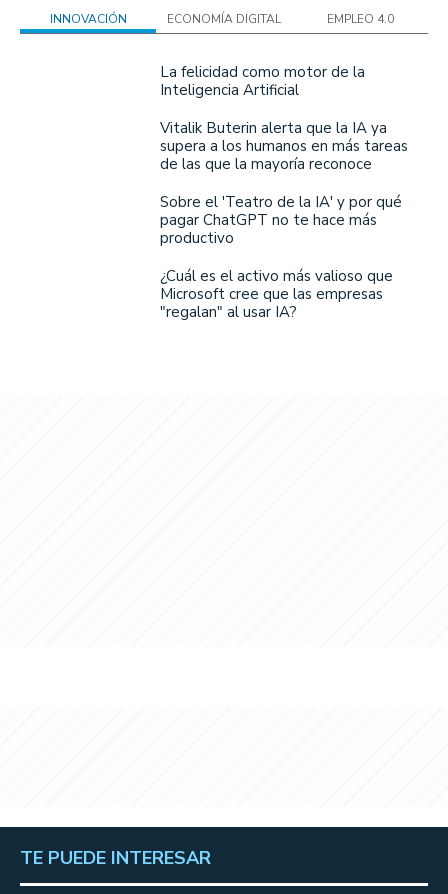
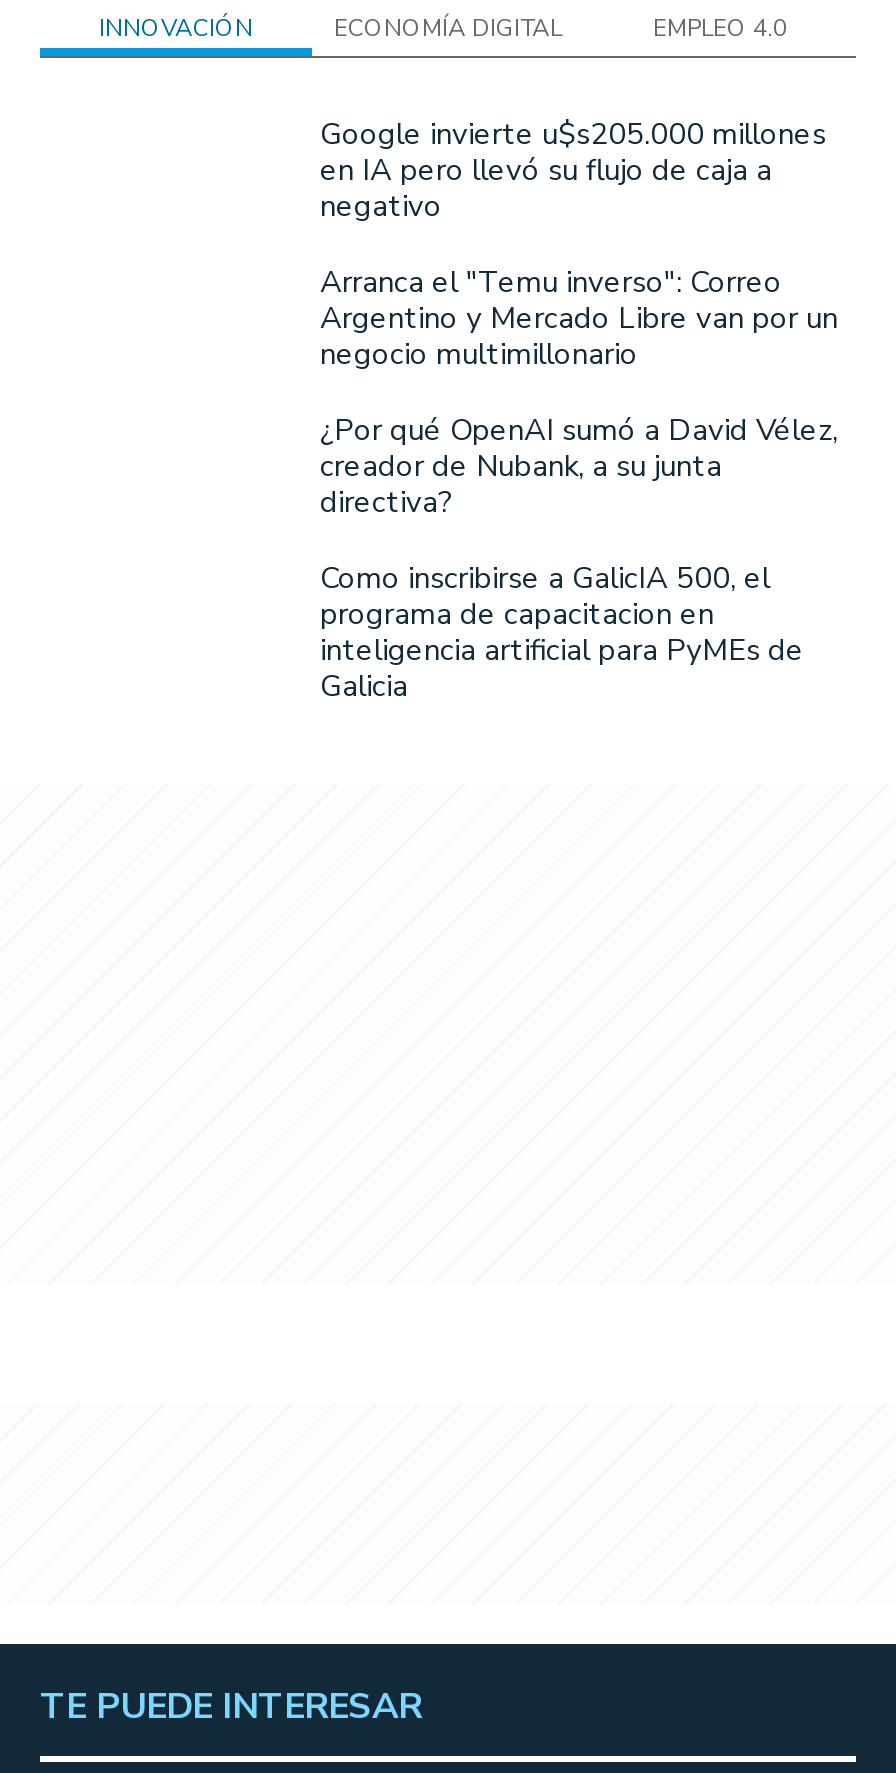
- La felicidad como motor de la
- Inteligencia Artificial
+ Google invierte u$s205.000 millones
+ en IA pero llevó su flujo de caja a
+ negativo

- Vitalik Buterin alerta que la IA ya
- supera a los humanos en más tareas
- de las que la mayoría reconoce
+ Arranca el "Temu inverso": Correo
+ Argentino y Mercado Libre van por un
+ negocio multimillonario

- Sobre el 'Teatro de la IA' y por qué
- pagar ChatGPT no te hace más
- productivo
+ ¿Por qué OpenAI sumó a David Vélez,
+ creador de Nubank, a su junta
+ directiva?

- ¿Cuál es el activo más valioso que
- Microsoft cree que las empresas
- "regalan" al usar IA?
+ Como inscribirse a GalicIA 500, el
+ programa de capacitacion en
+ inteligencia artificial para PyMEs de
+ Galicia
